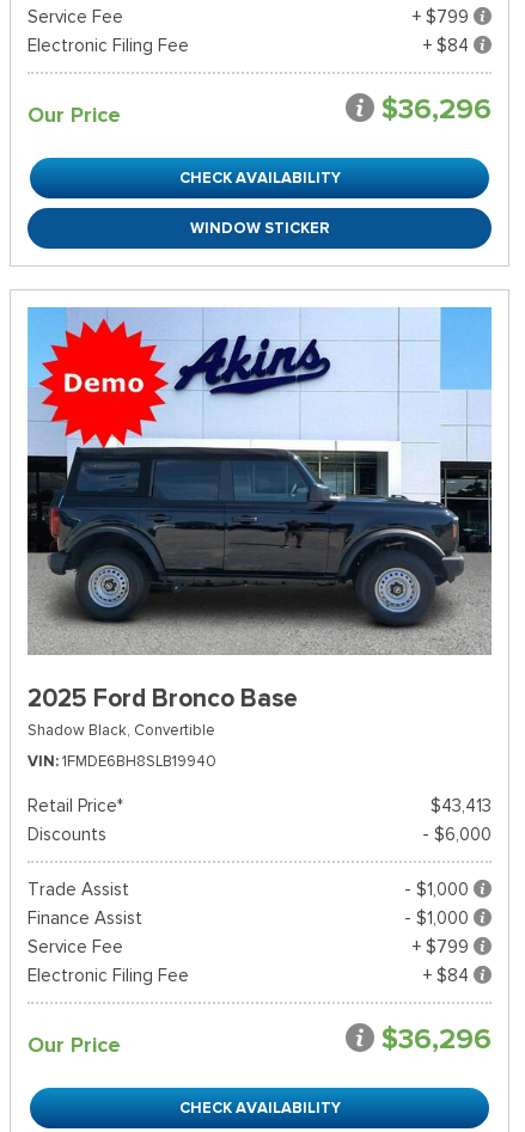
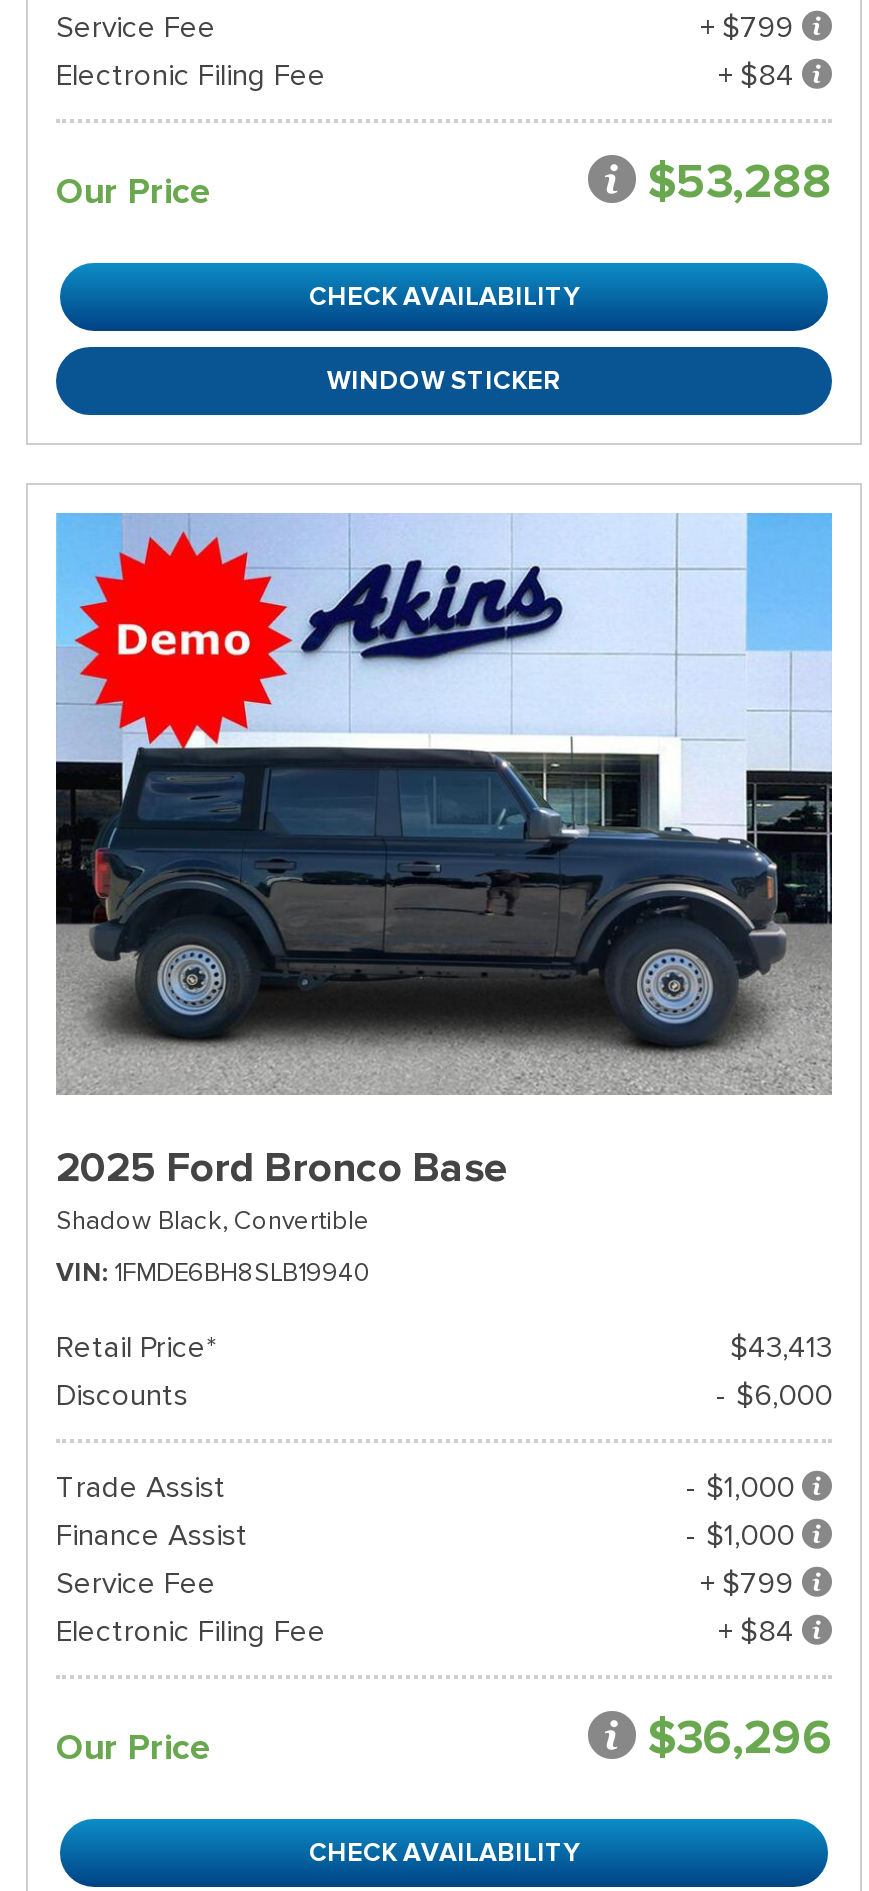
- $36,296
+ $53,288
